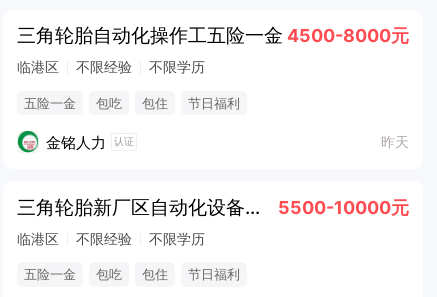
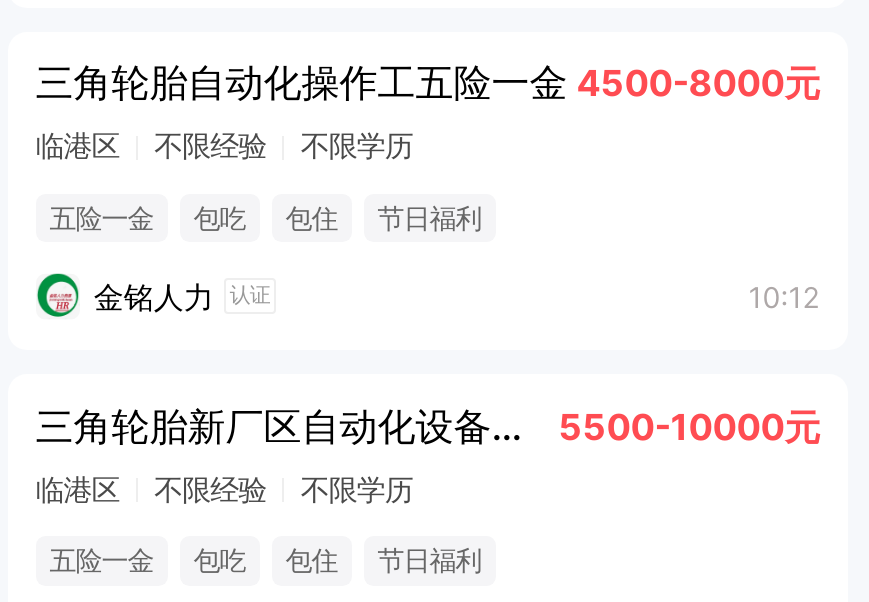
- 昨天
+ 10:12
